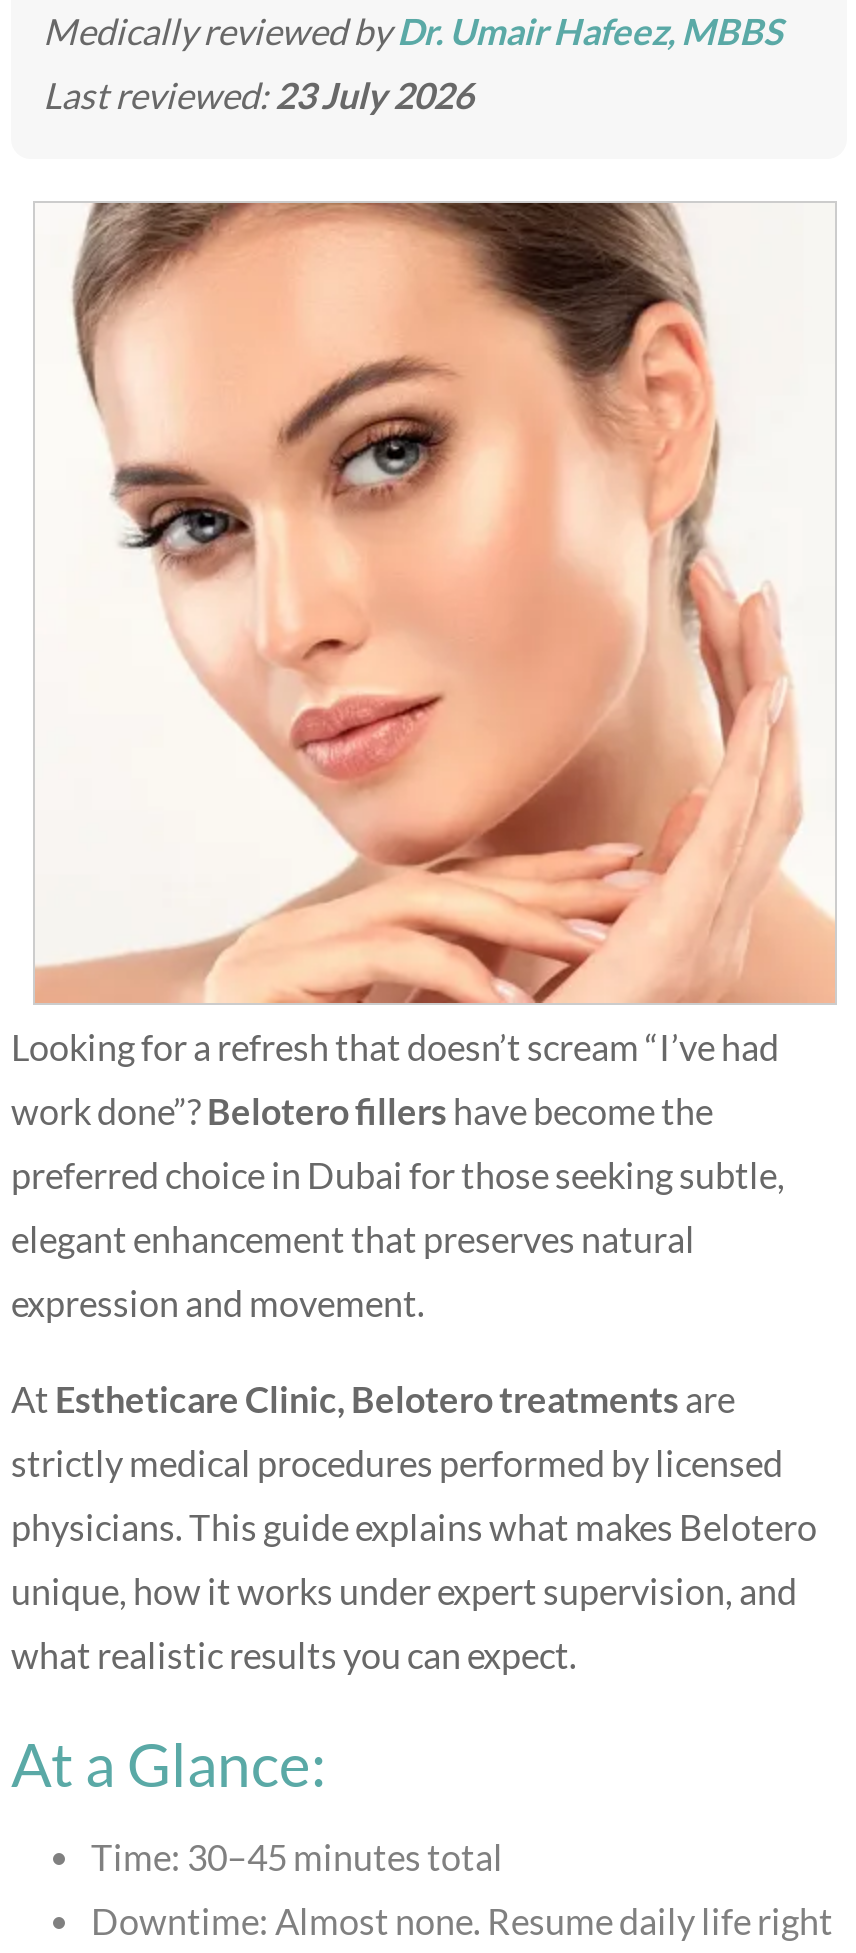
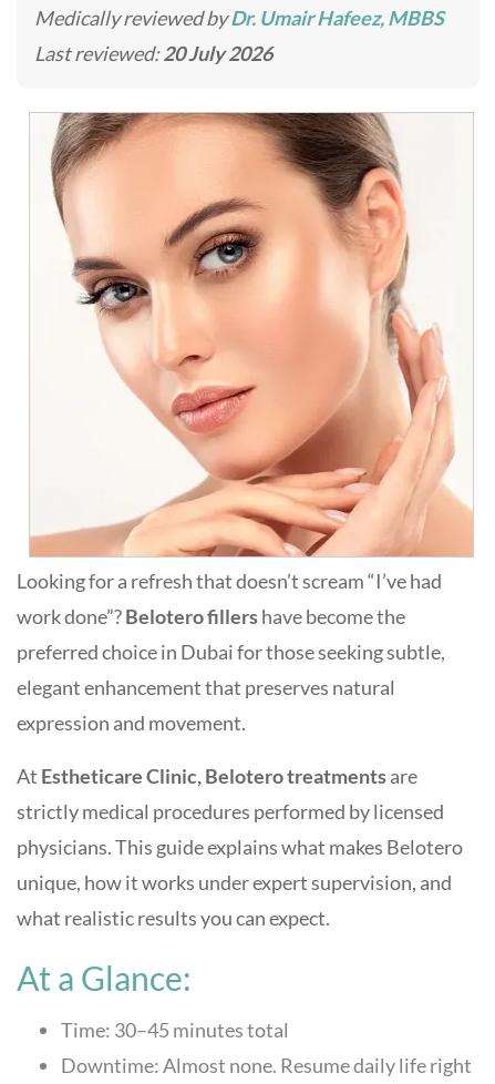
- Last reviewed:23 July 2026
+ Last reviewed:20 July 2026
